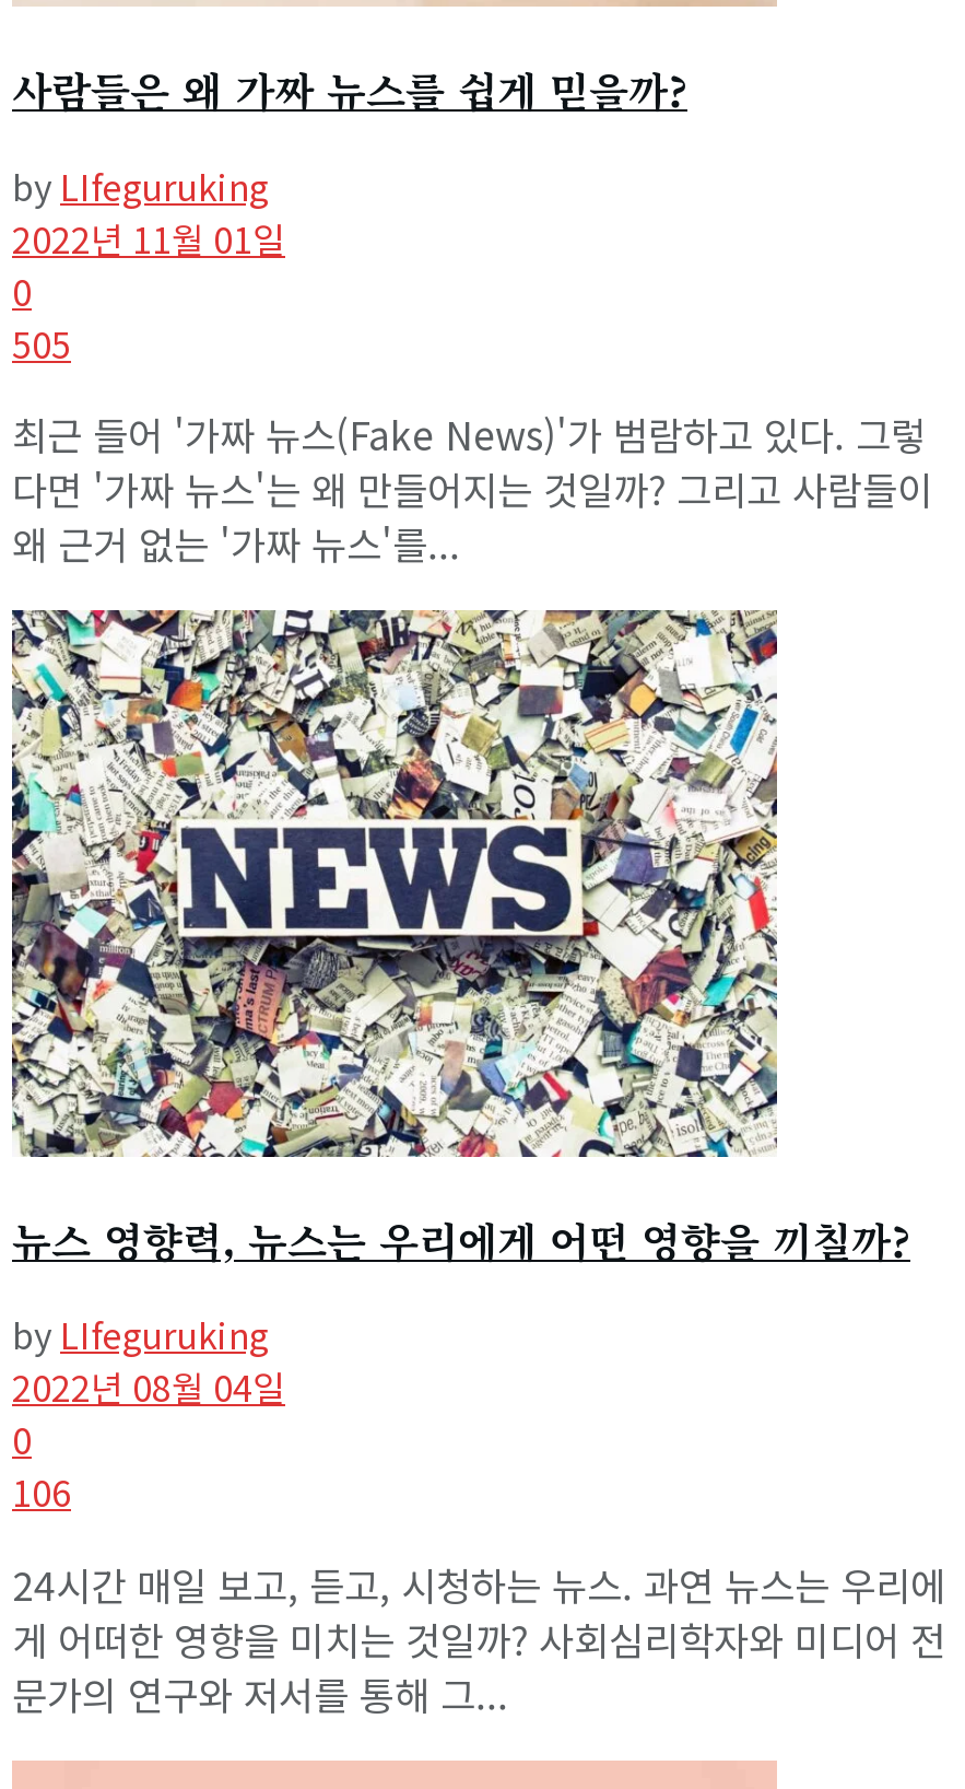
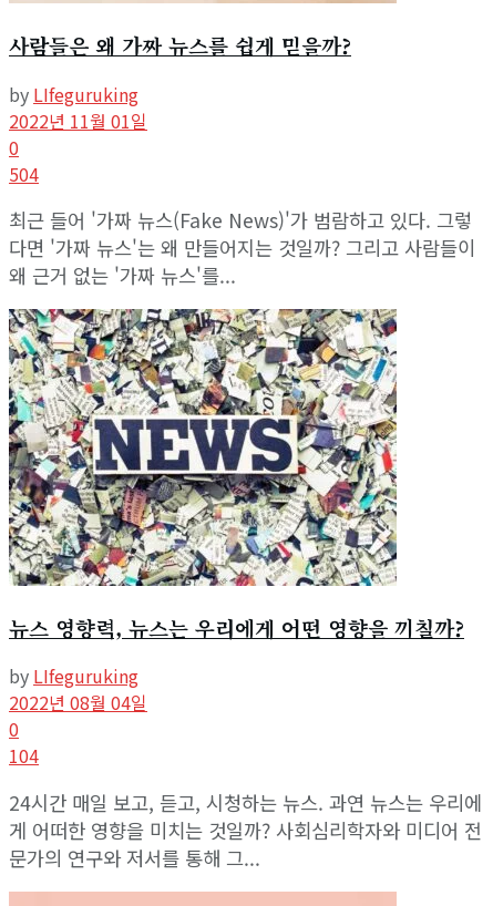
- 505
+ 504

- 106
+ 104
